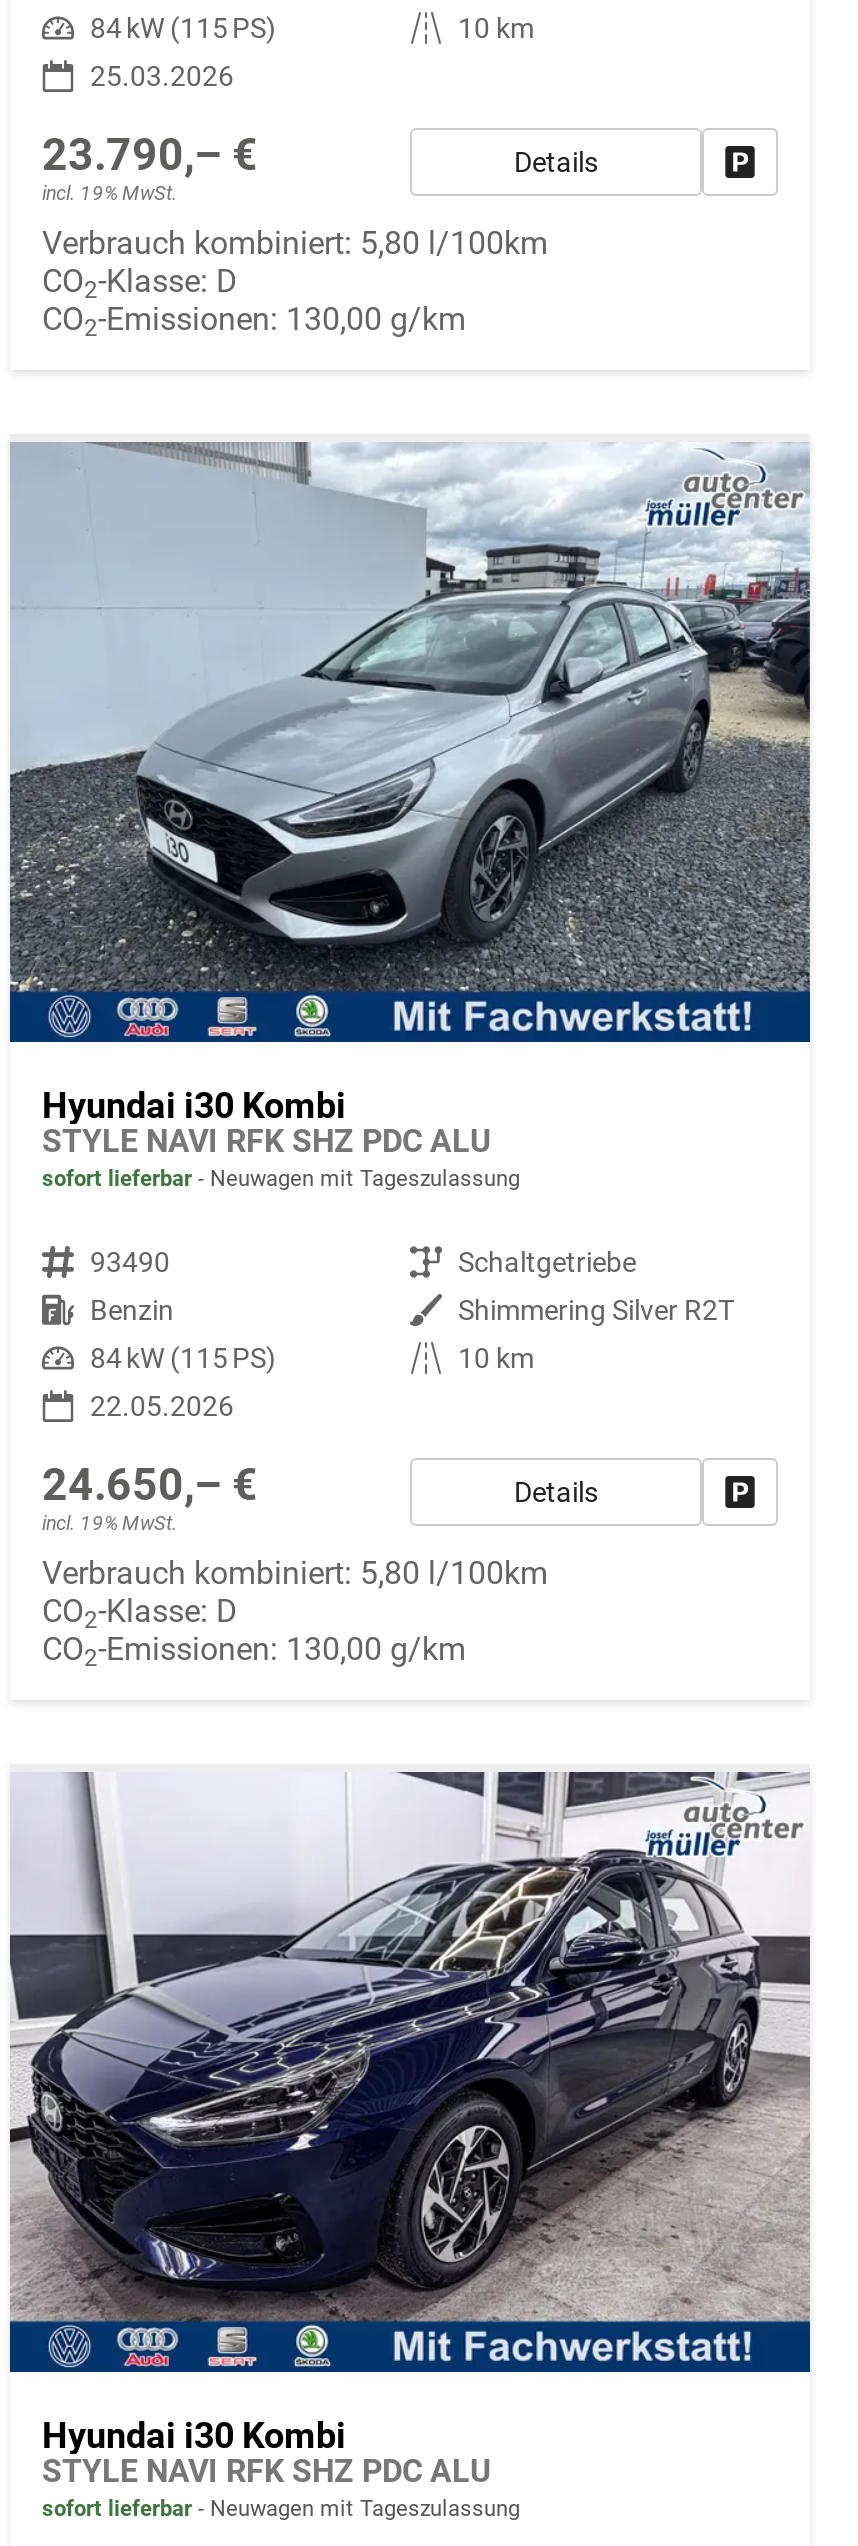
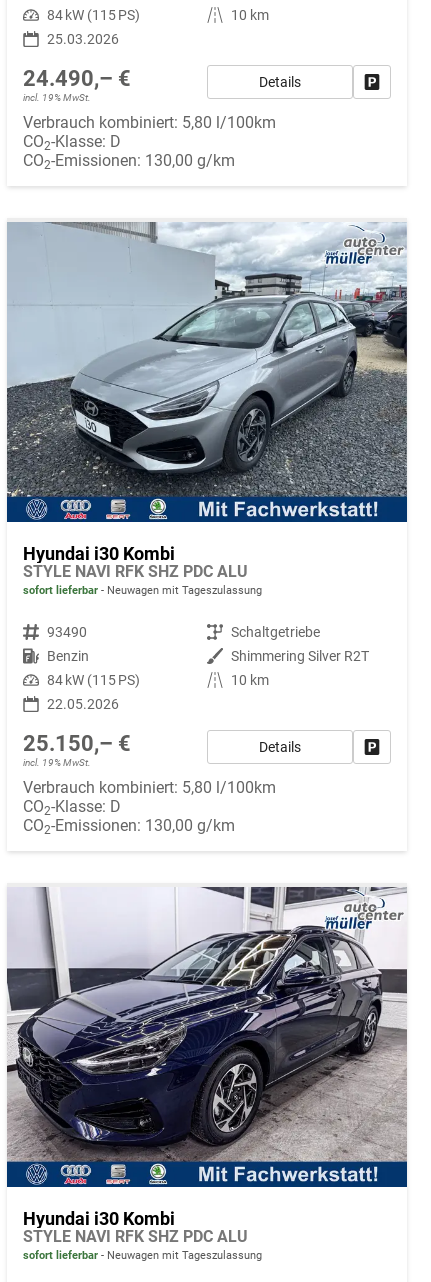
- 23.790,– €
+ 24.490,– €

- 24.650,– €
+ 25.150,– €
